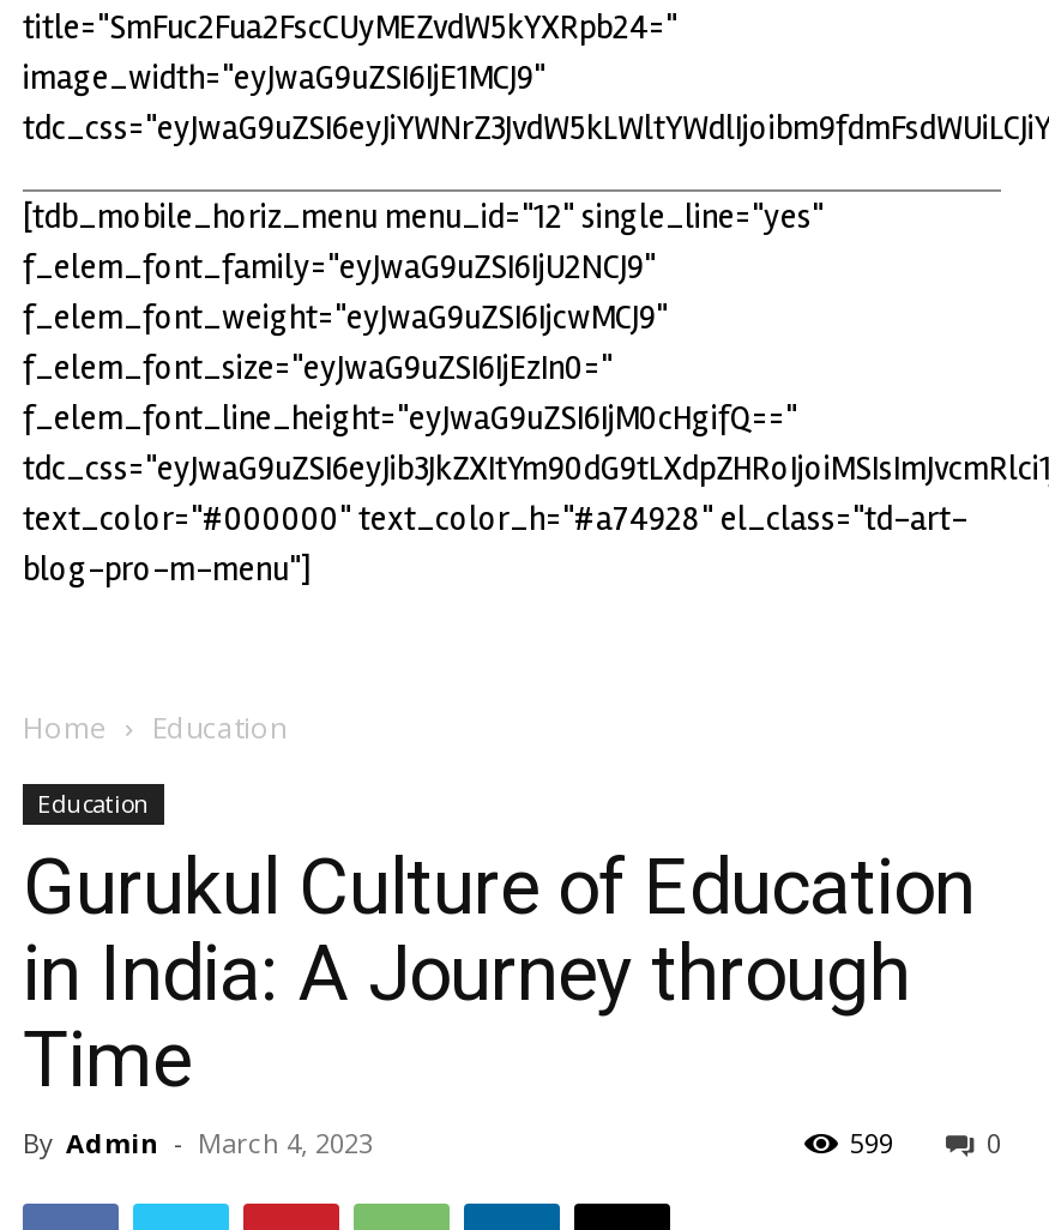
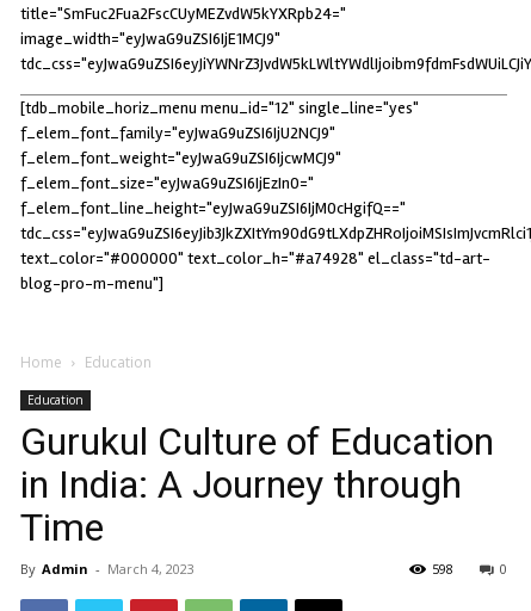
- 599
+ 598
